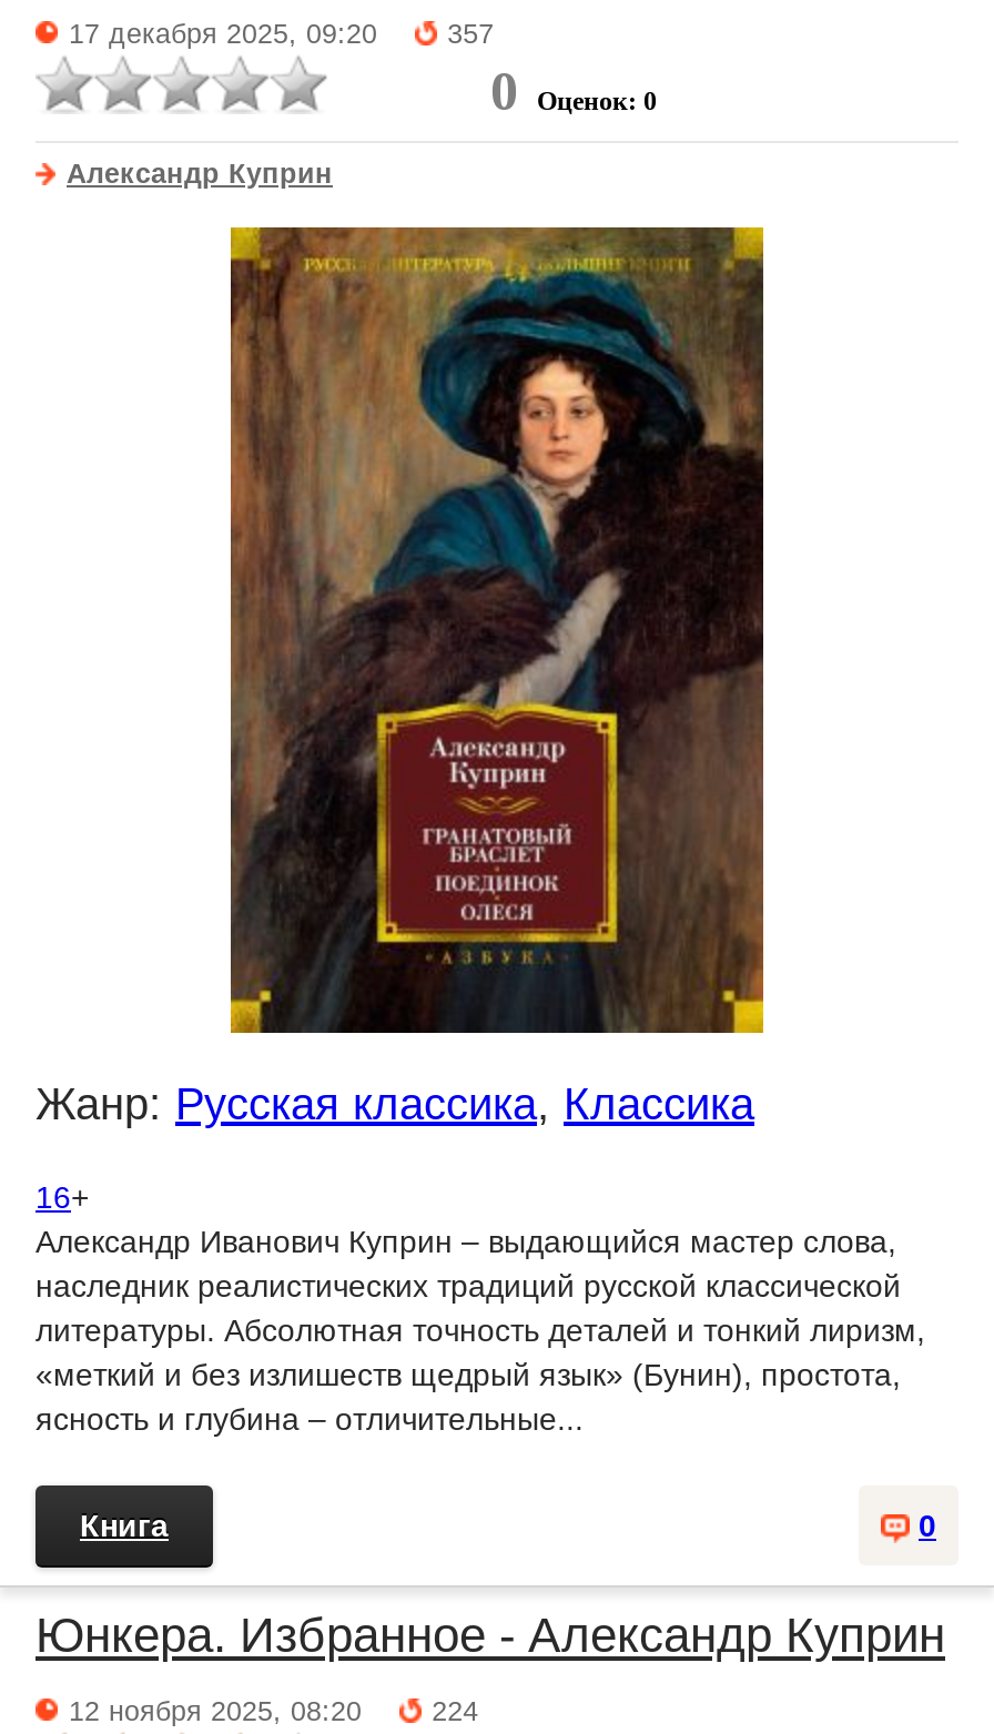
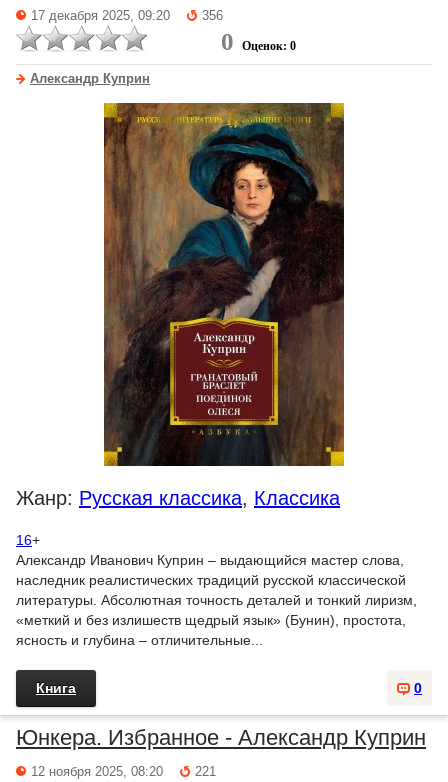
- 357
+ 356

- 224
+ 221
